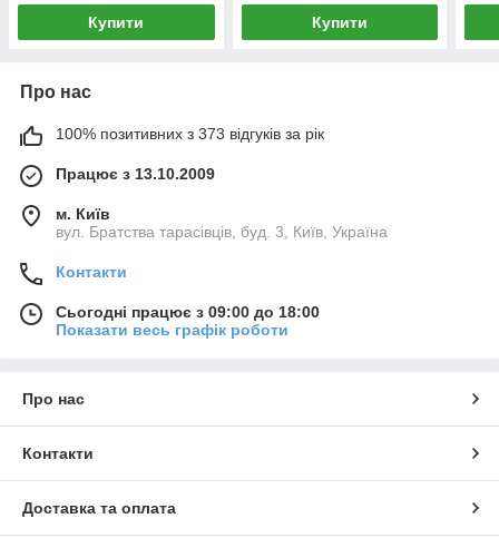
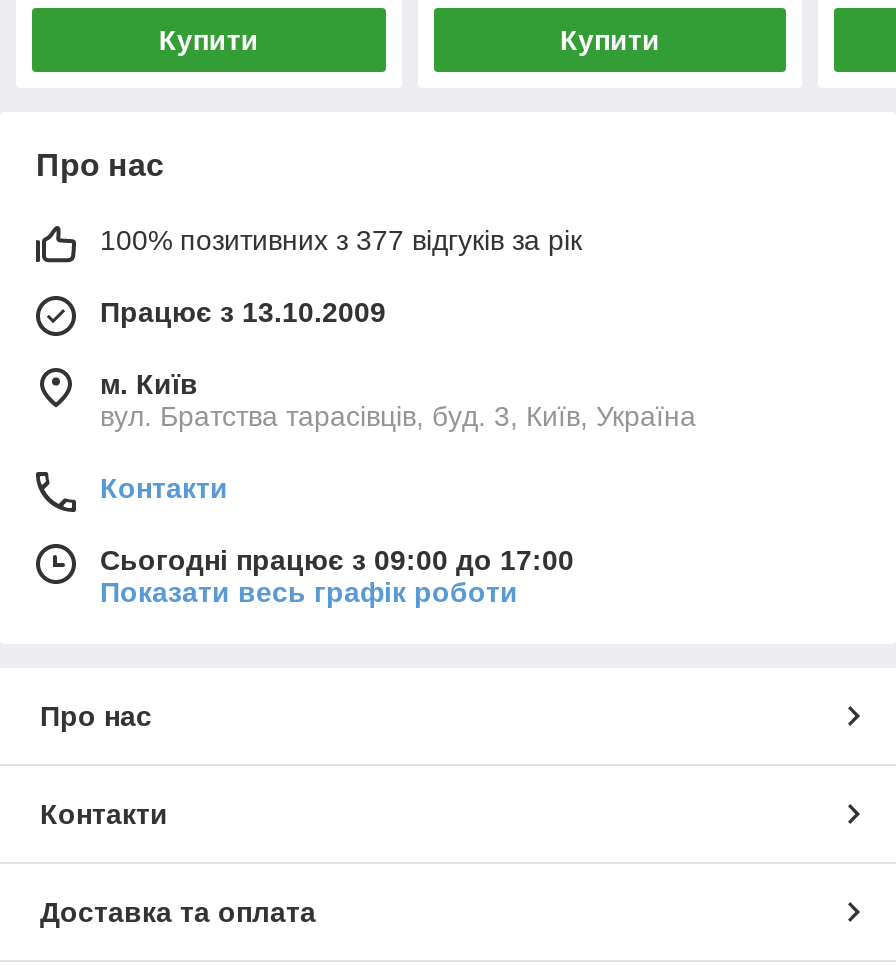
- 100% позитивних з 373 відгуків за рік
+ 100% позитивних з 377 відгуків за рік

- Сьогодні працює з 09:00 до 18:00
+ Сьогодні працює з 09:00 до 17:00
